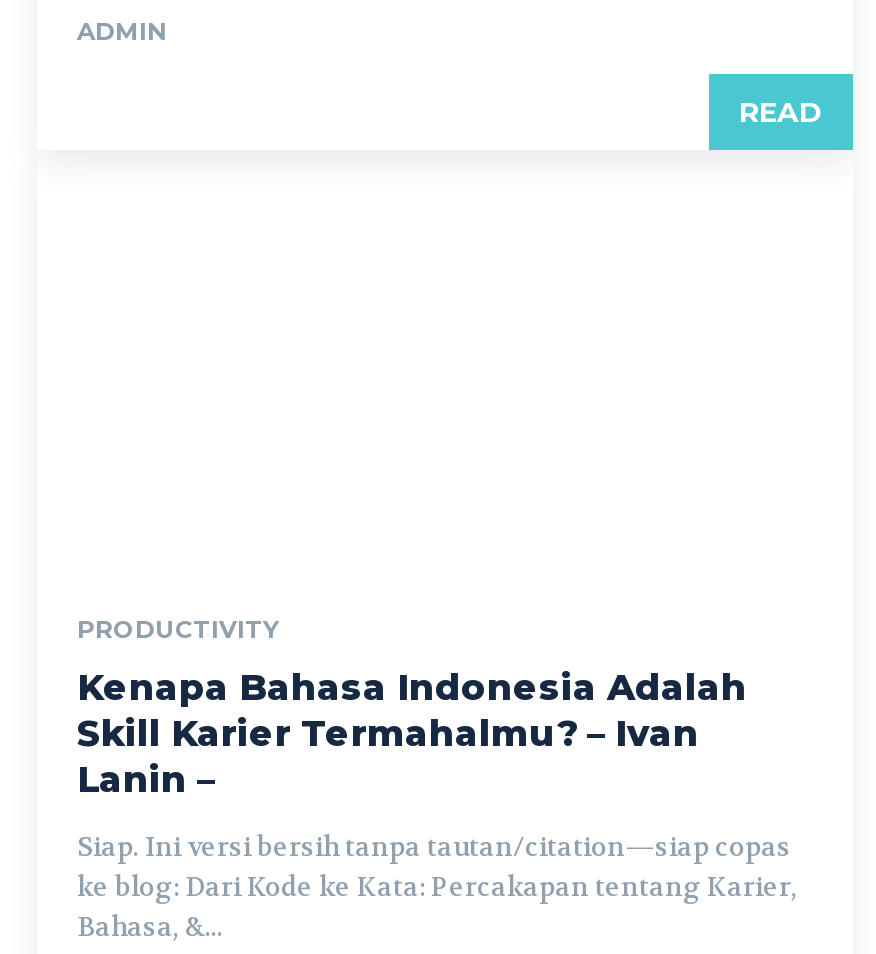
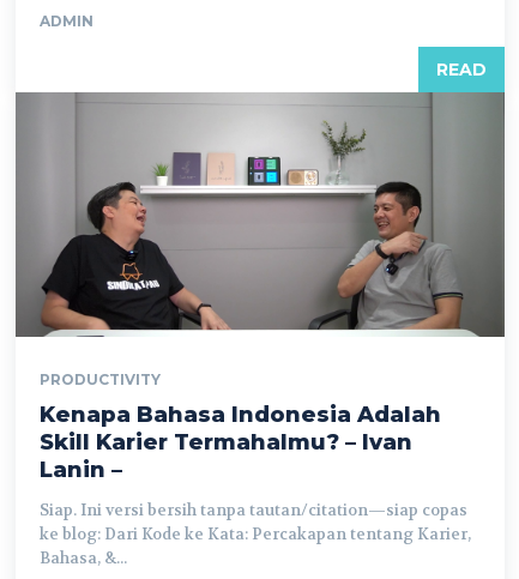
+ [image]
